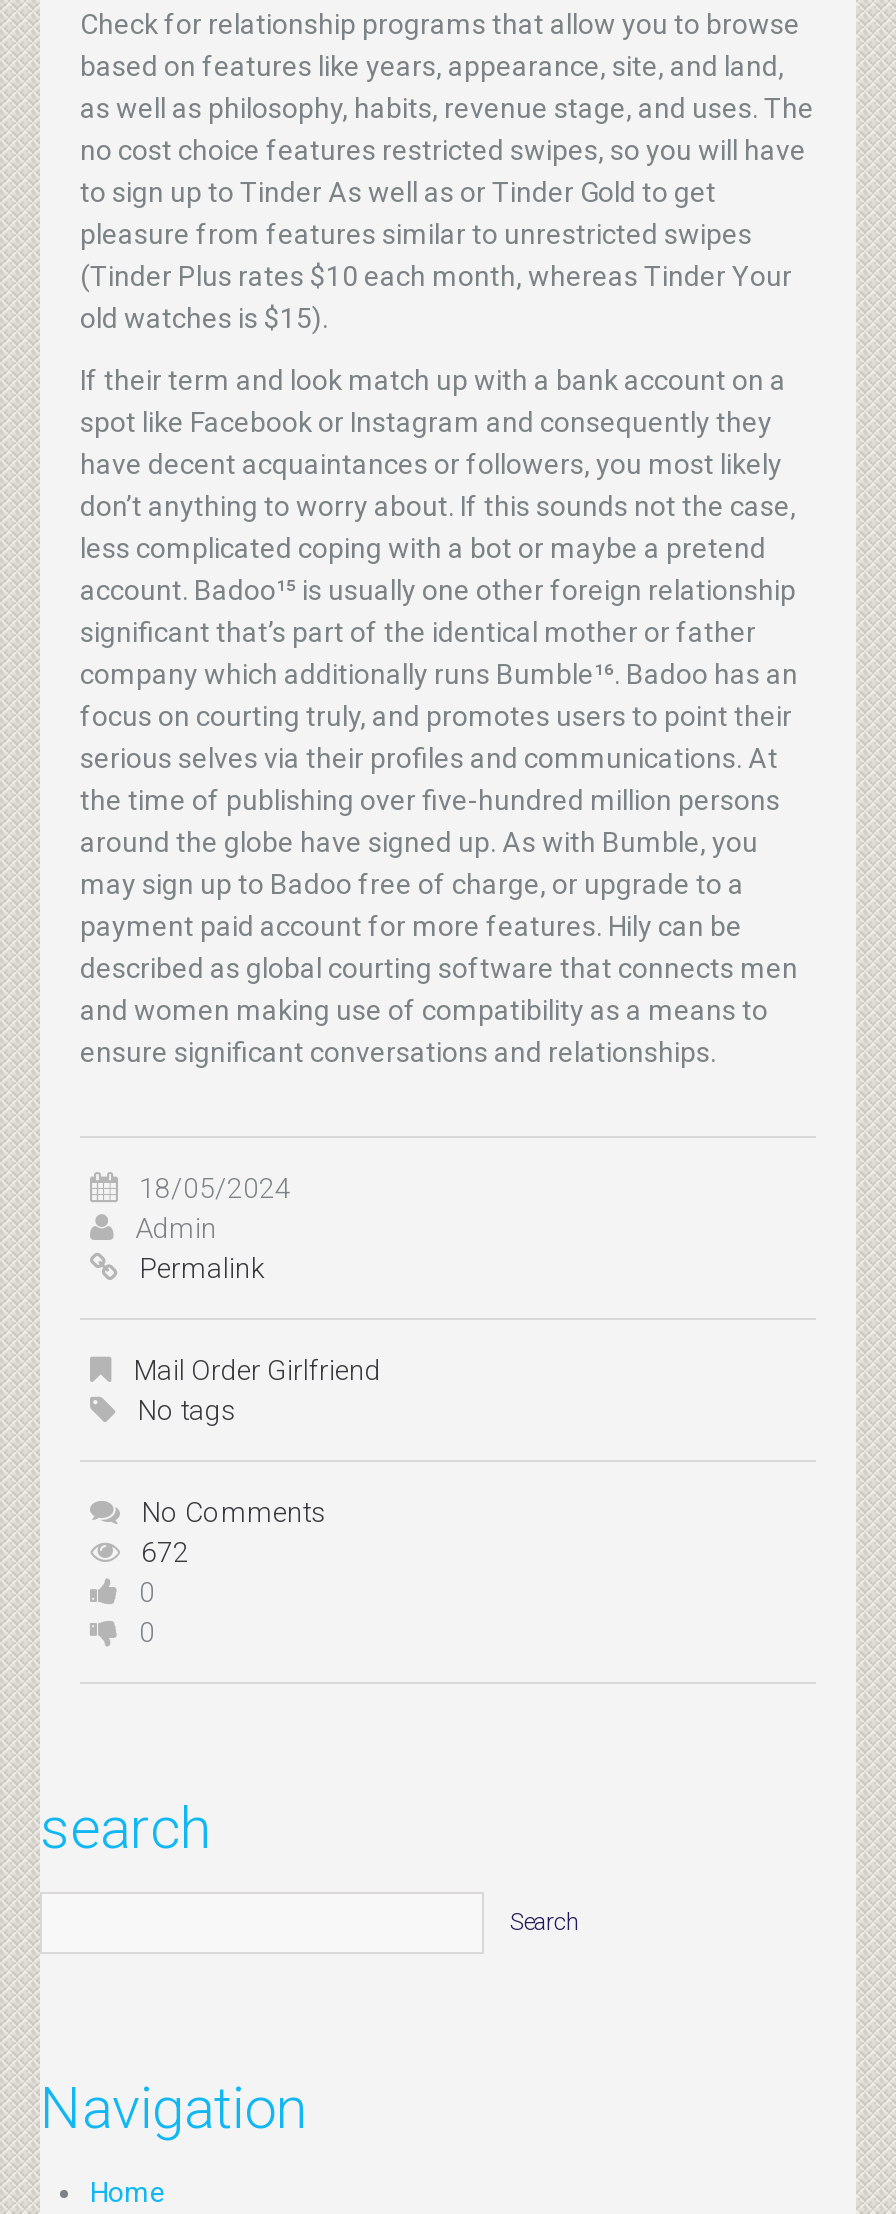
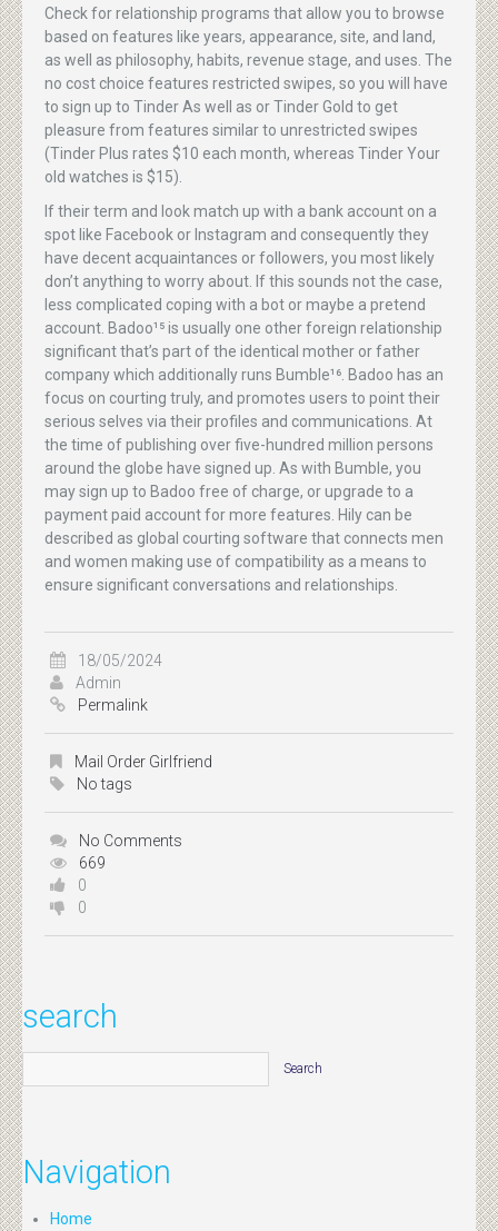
- 672
+ 669
